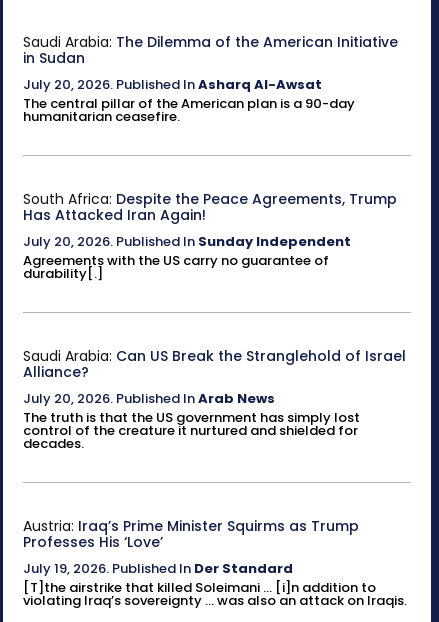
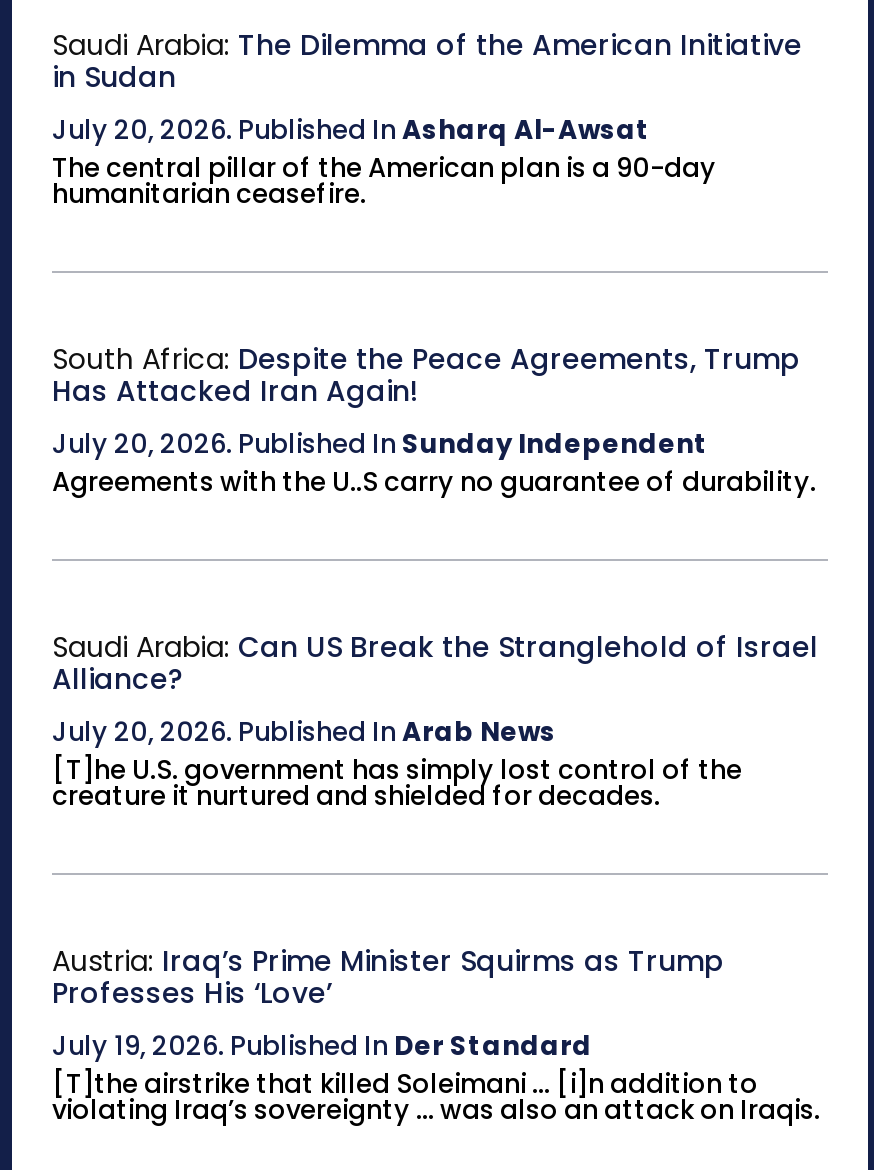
- Agreements with the US carry no guarantee of
- durability[.]
+ Agreements with the U..S carry no guarantee of durability.

- The truth is that the US government has simply lost
- control of the creature it nurtured and shielded for
- decades.
+ [T]he U.S. government has simply lost control of the
+ creature it nurtured and shielded for decades.
